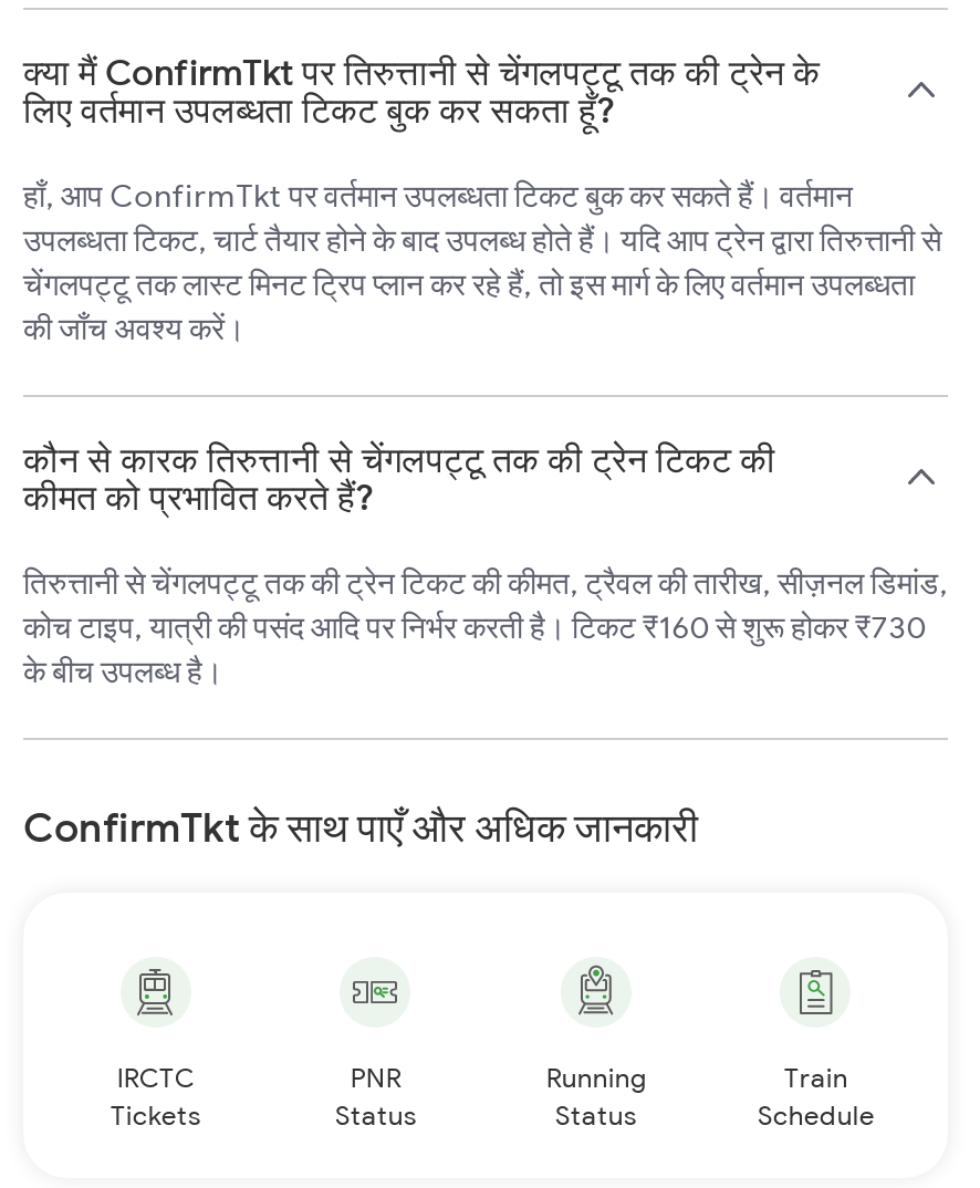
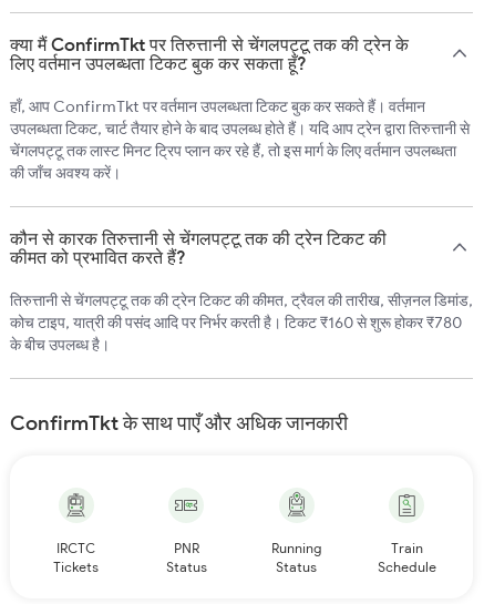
- कोच टाइप, यात्री की पसंद आदि पर निर्भर करती है। टिकट ₹160 से शुरू होकर ₹730
+ कोच टाइप, यात्री की पसंद आदि पर निर्भर करती है। टिकट ₹160 से शुरू होकर ₹780
